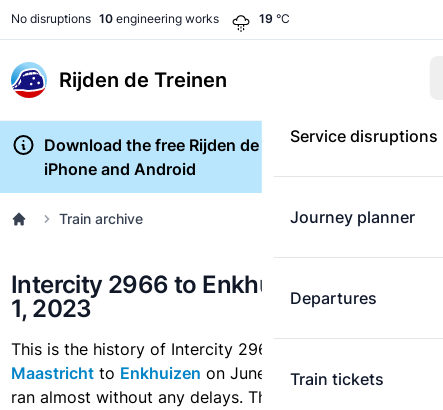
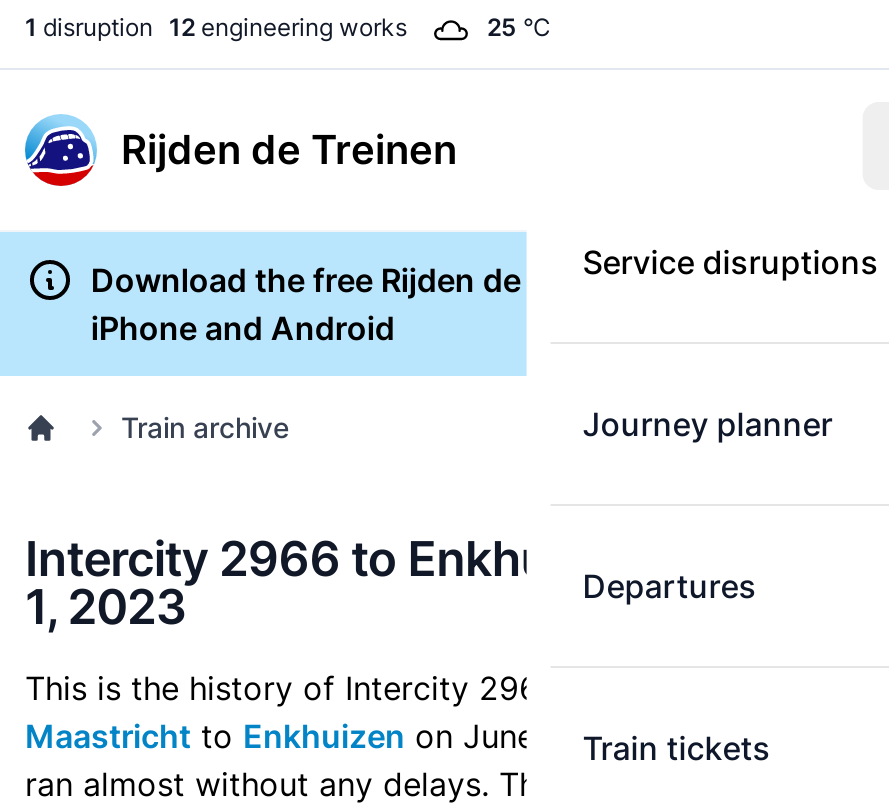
- No disruptions 10 engineering works
+ 1 disruption 12 engineering works

- 19 °C
+ 25 °C
